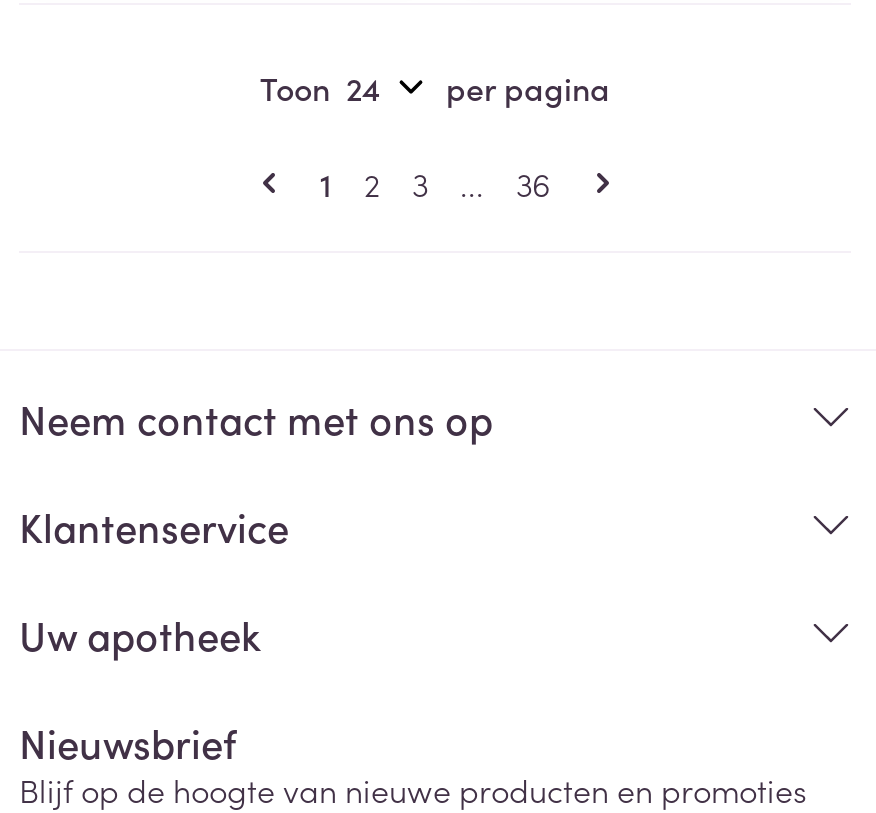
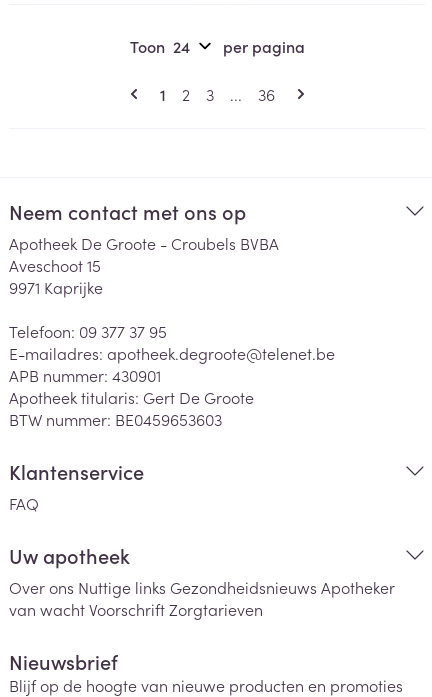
+ Apotheek De Groote - Croubels BVBA
+ Aveschoot 15
+ 9971 Kaprijke
+ Telefoon: 09 377 37 95
+ E-mailadres: apotheek.degroote@telenet.be
+ APB nummer: 430901
+ Apotheek titularis: Gert De Groote
+ BTW nummer: BE0459653603

+ FAQ

+ Over ons Nuttige links Gezondheidsnieuws Apotheker
+ van wacht Voorschrift Zorgtarieven
